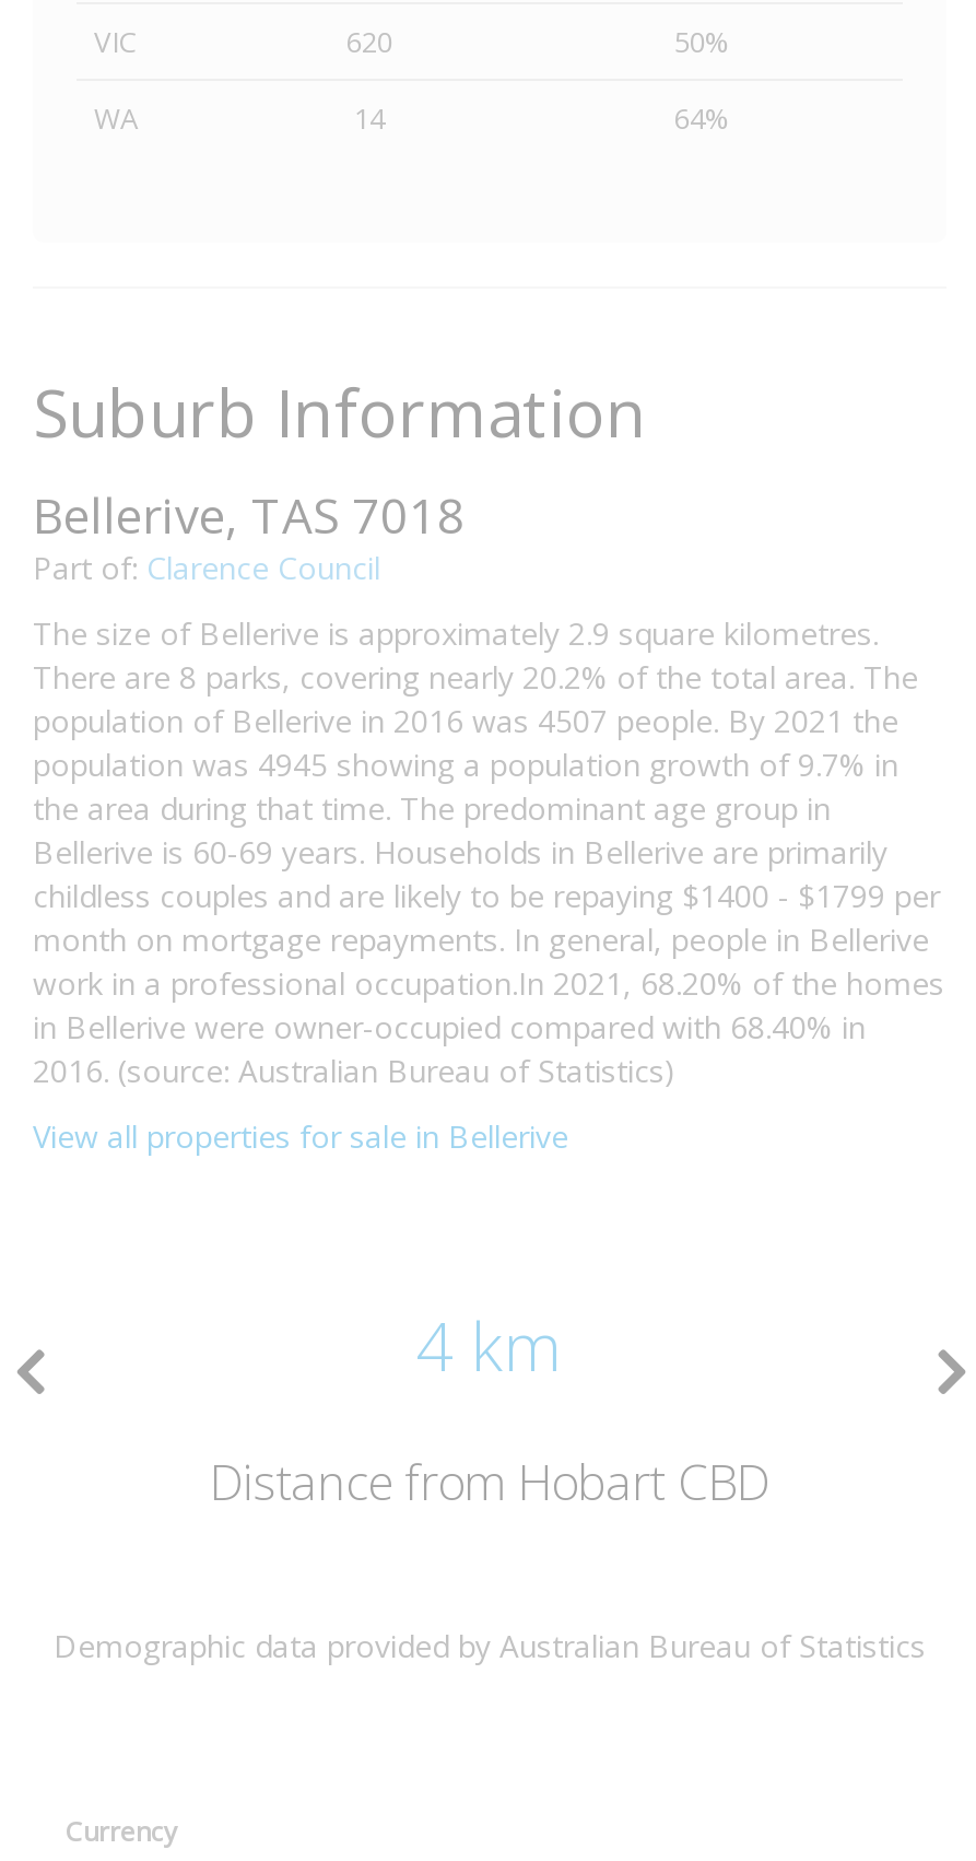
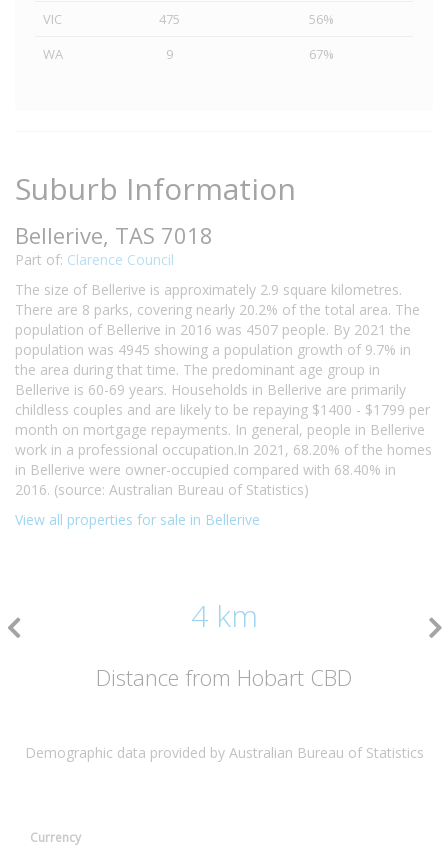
- 620
+ 475

- 50%
+ 56%

- 14
+ 9

- 64%
+ 67%
